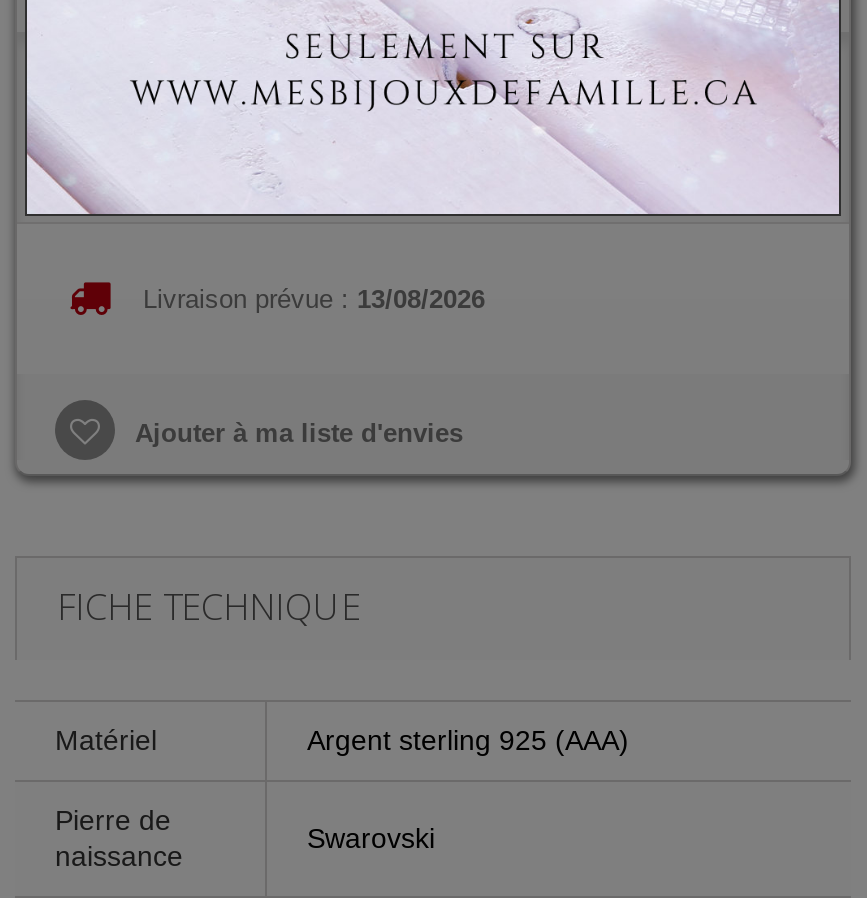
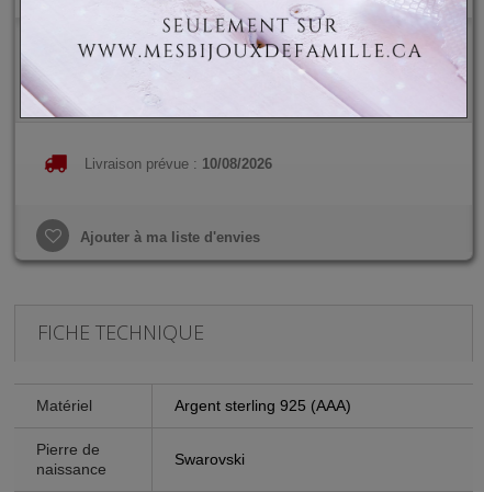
- Livraison prévue : 13/08/2026
+ Livraison prévue : 10/08/2026
